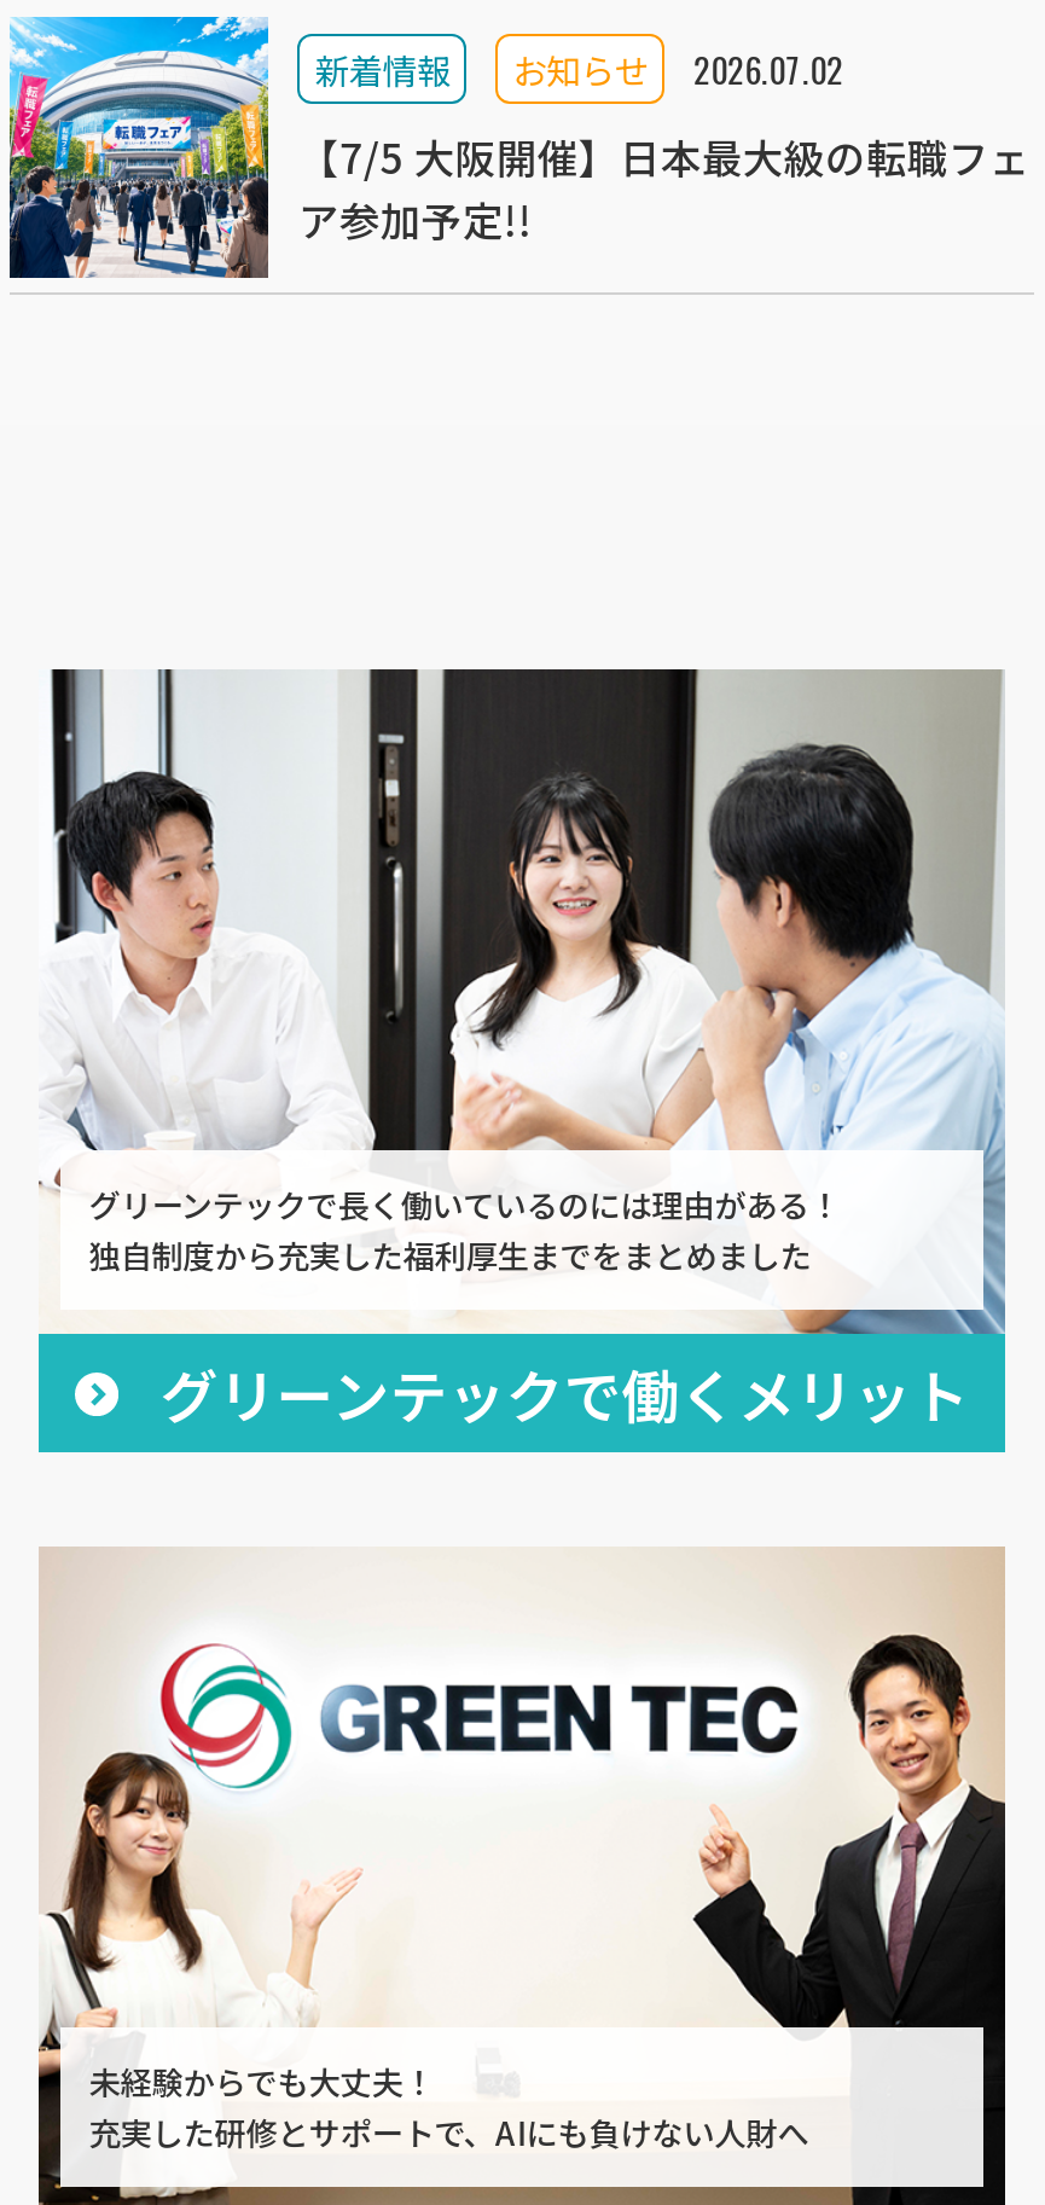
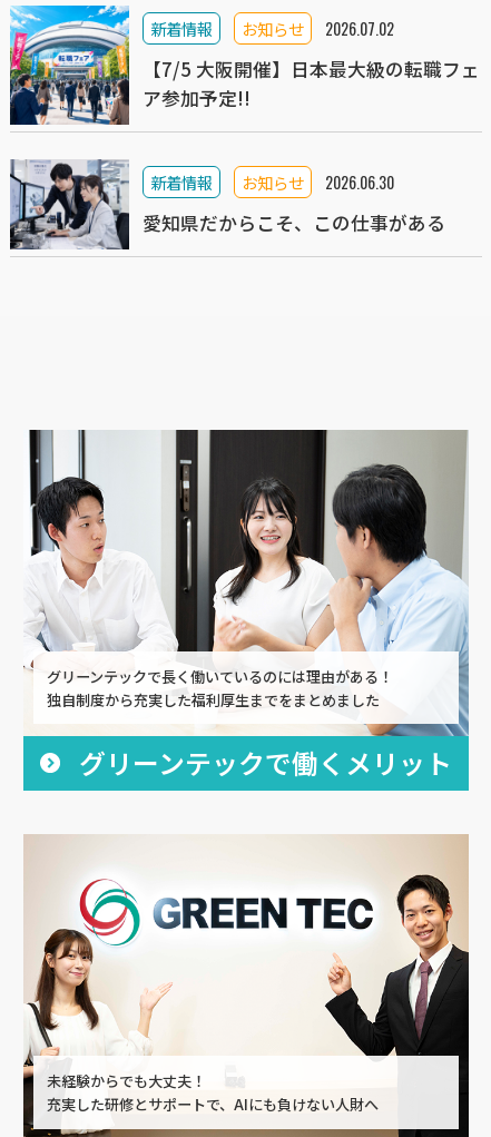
+ [image]
+ 新着情報
+ お知らせ
+ 2026.06.30
+ 愛知県だからこそ、この仕事がある
